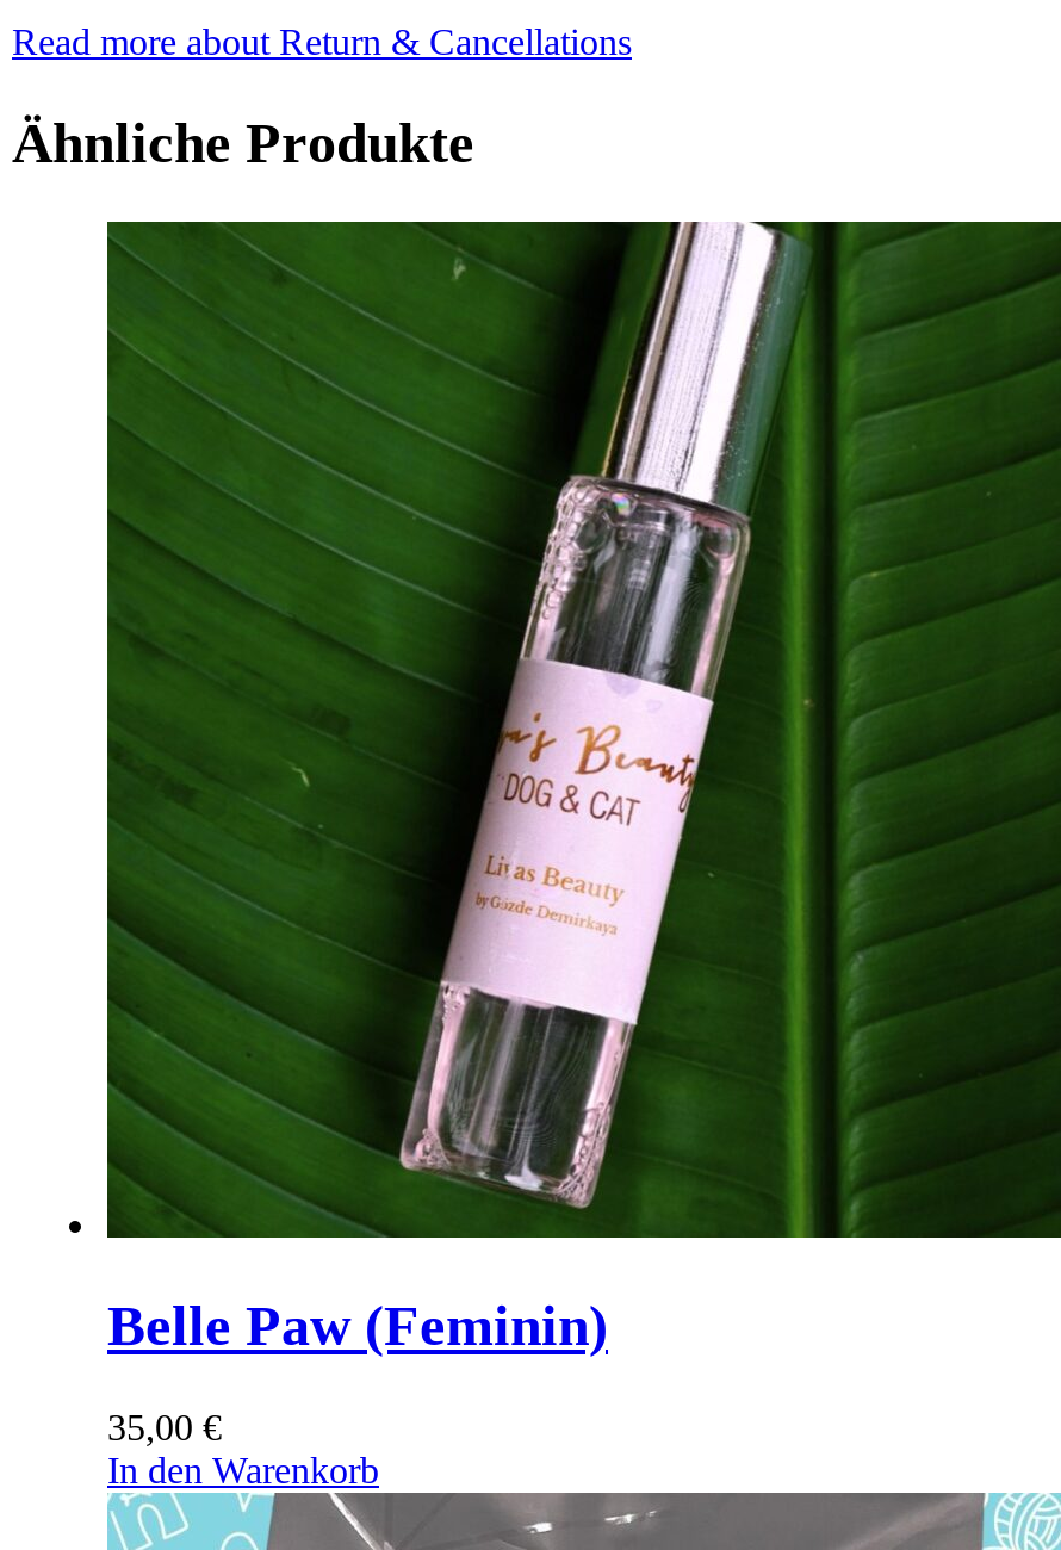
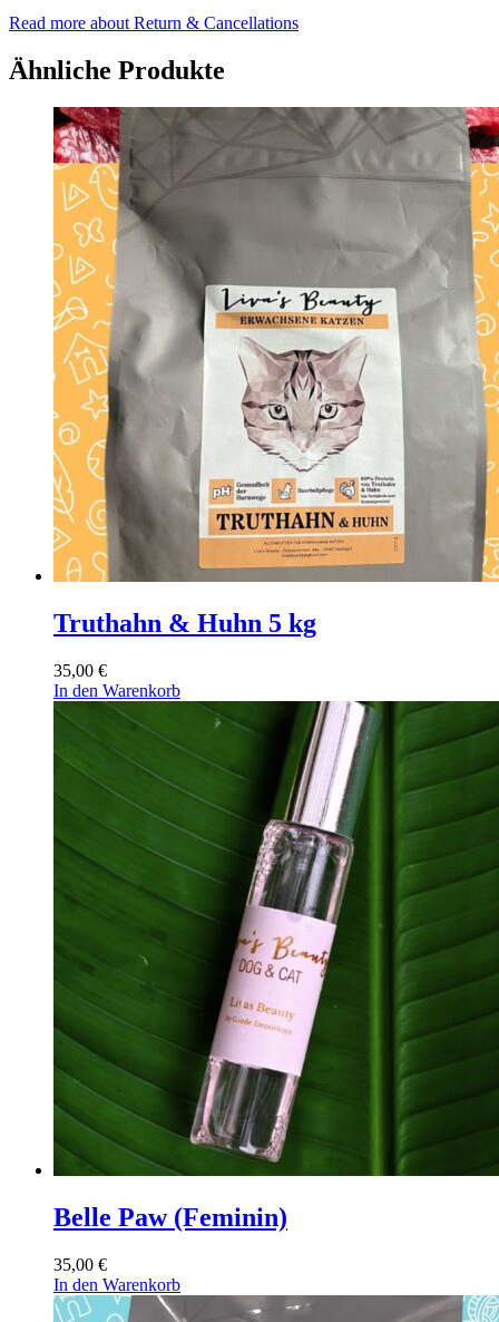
+ [image]
+ Truthahn & Huhn 5 kg
+ 35,00 €
+ In den Warenkorb
